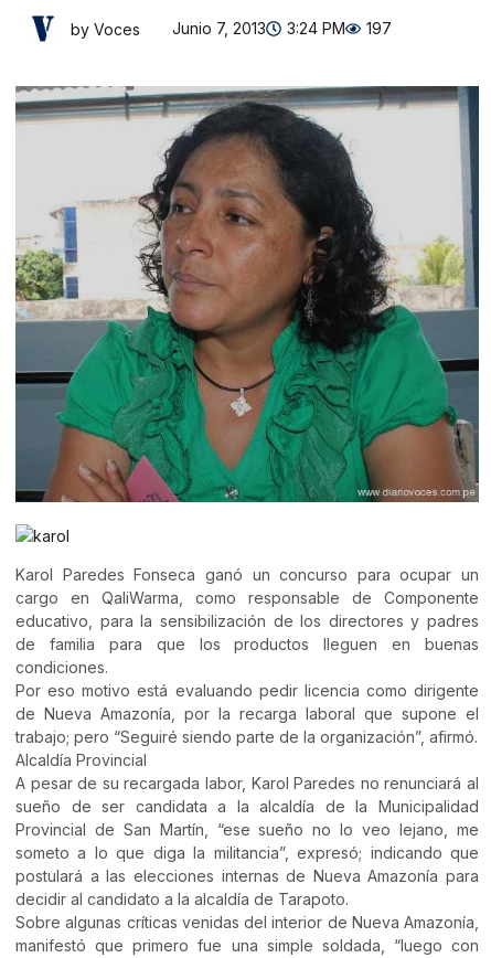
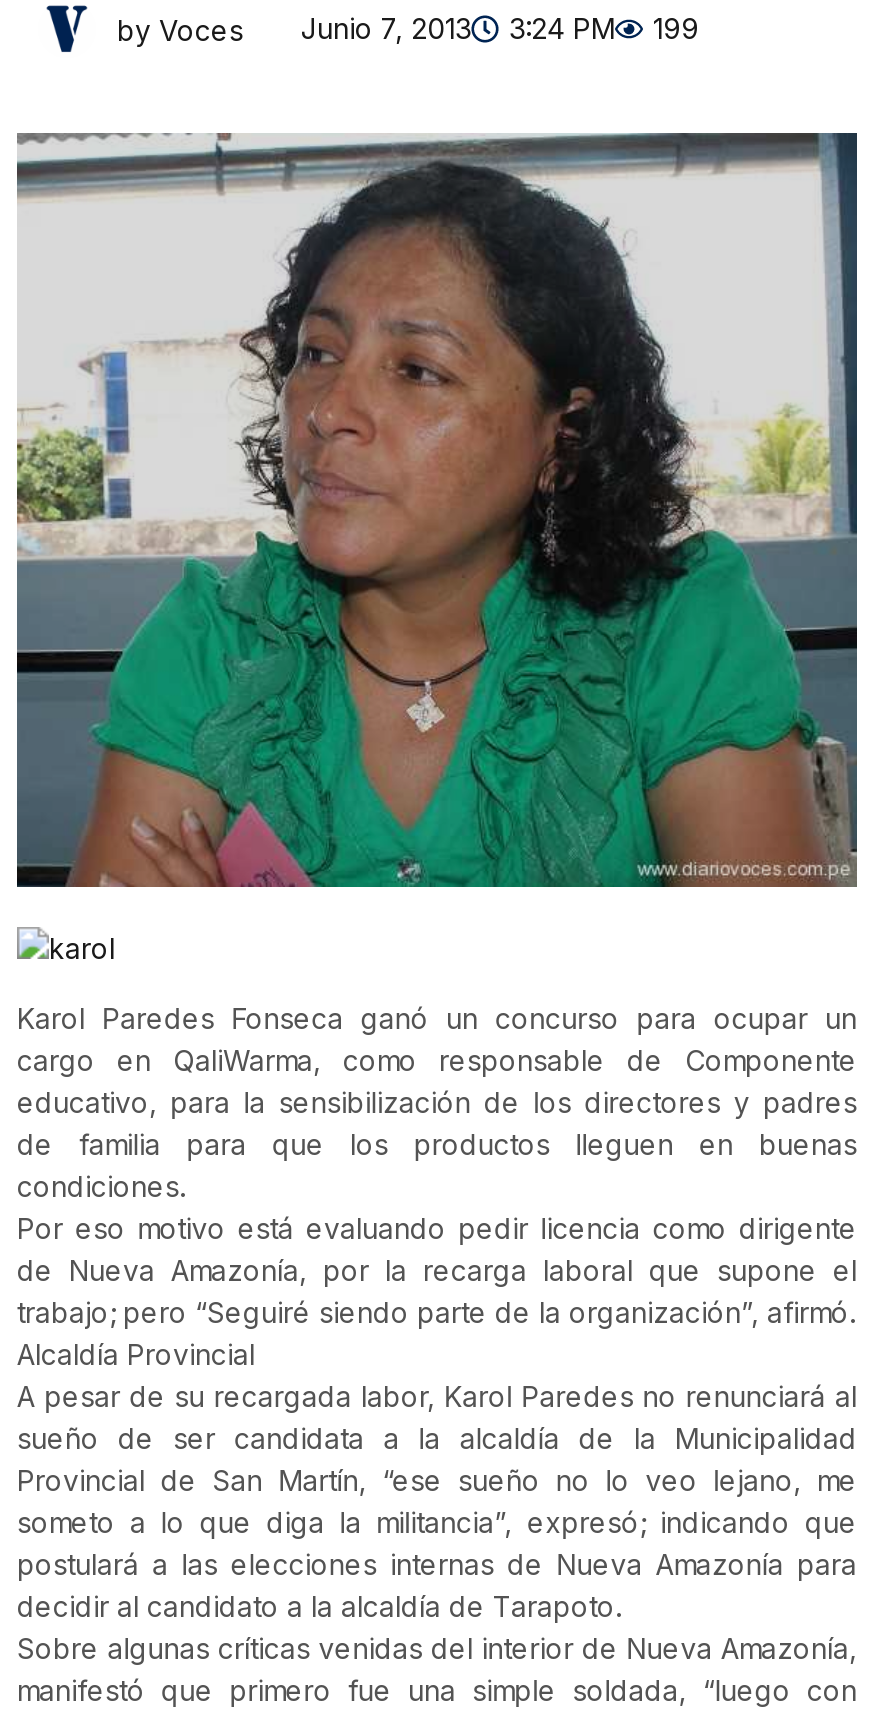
- by Voces Junio 7, 2013 3:24 PM 197
+ by Voces Junio 7, 2013 3:24 PM 199
